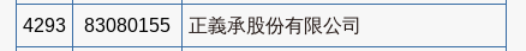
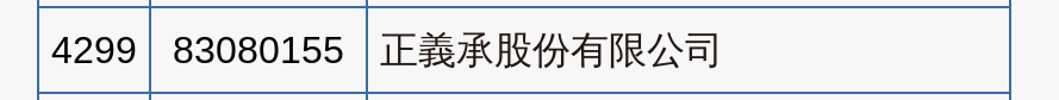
- 4293 83080155 正義承股份有限公司
+ 4299 83080155 正義承股份有限公司
